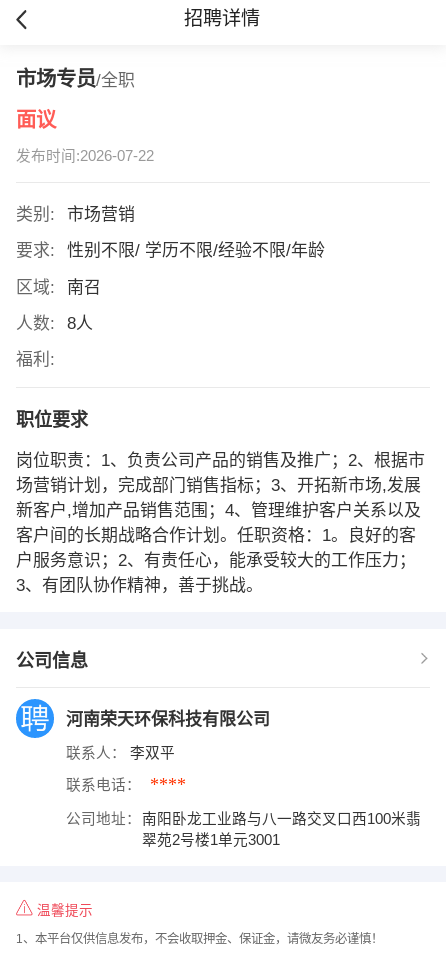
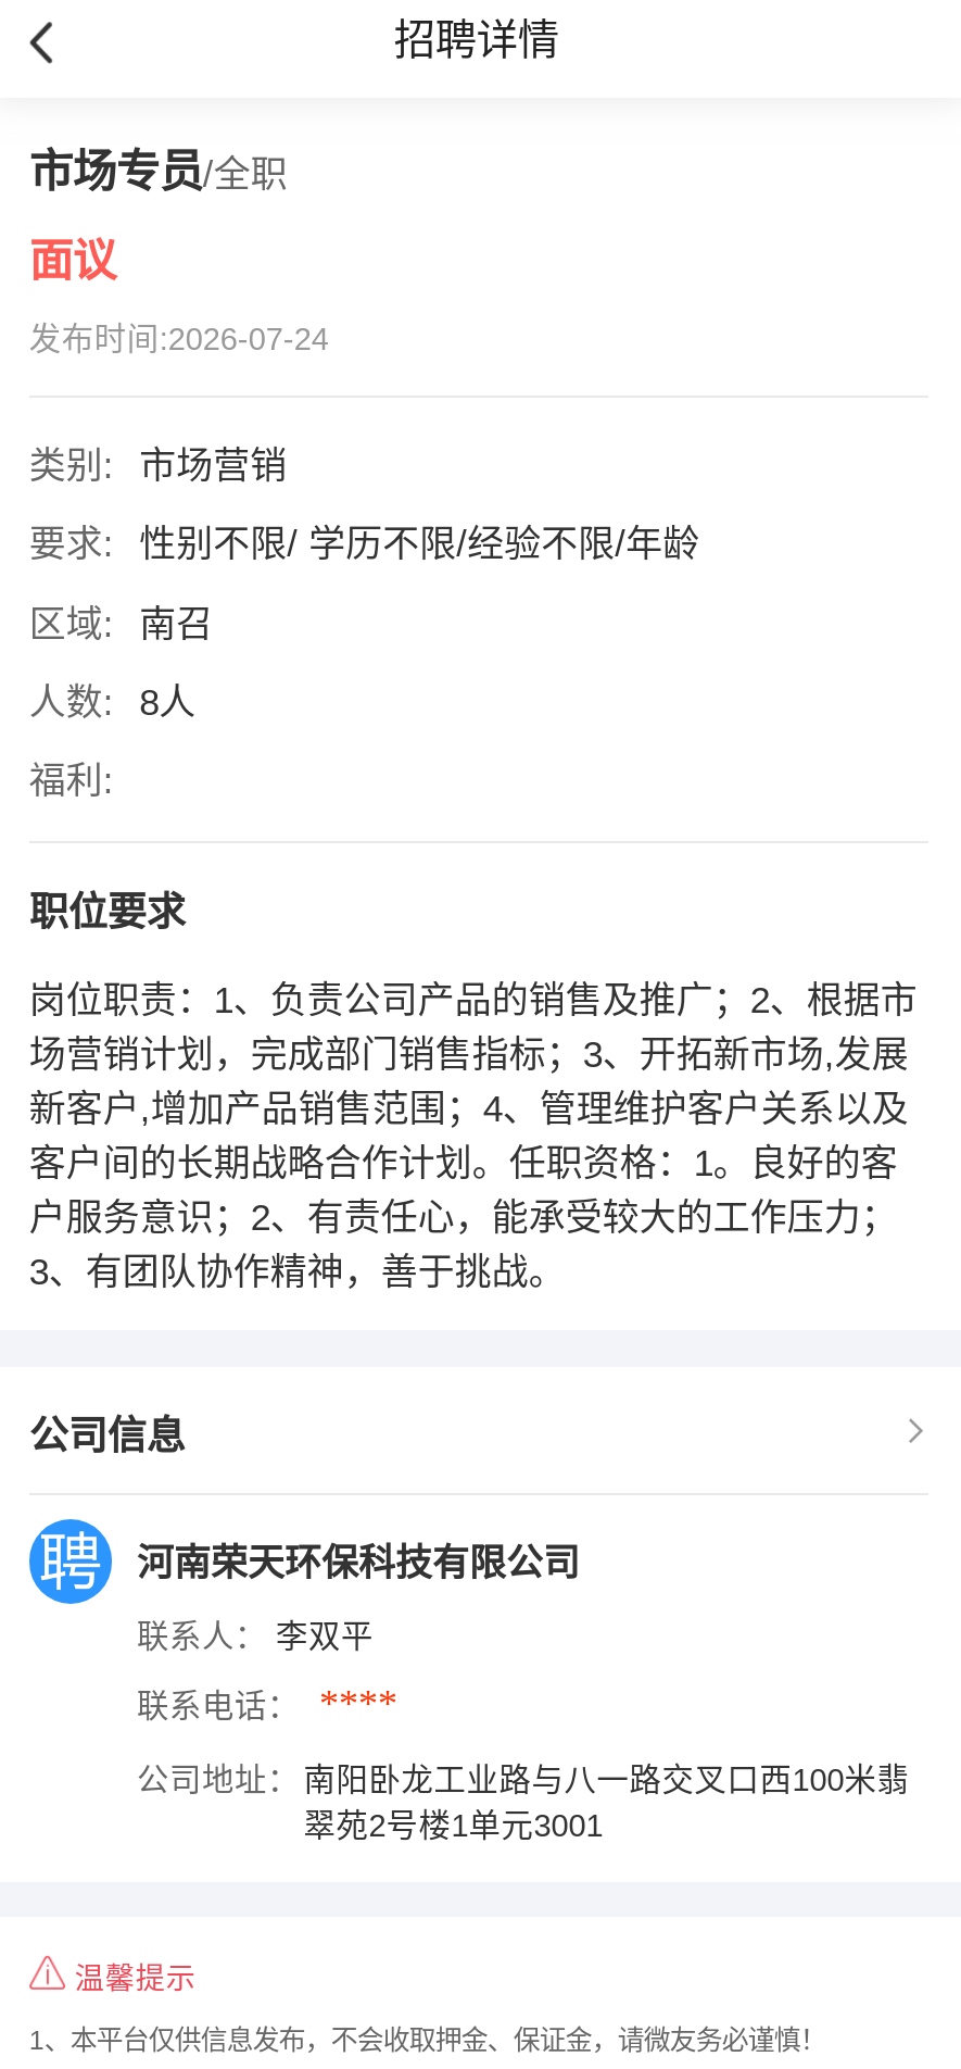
- 发布时间:2026-07-22
+ 发布时间:2026-07-24
